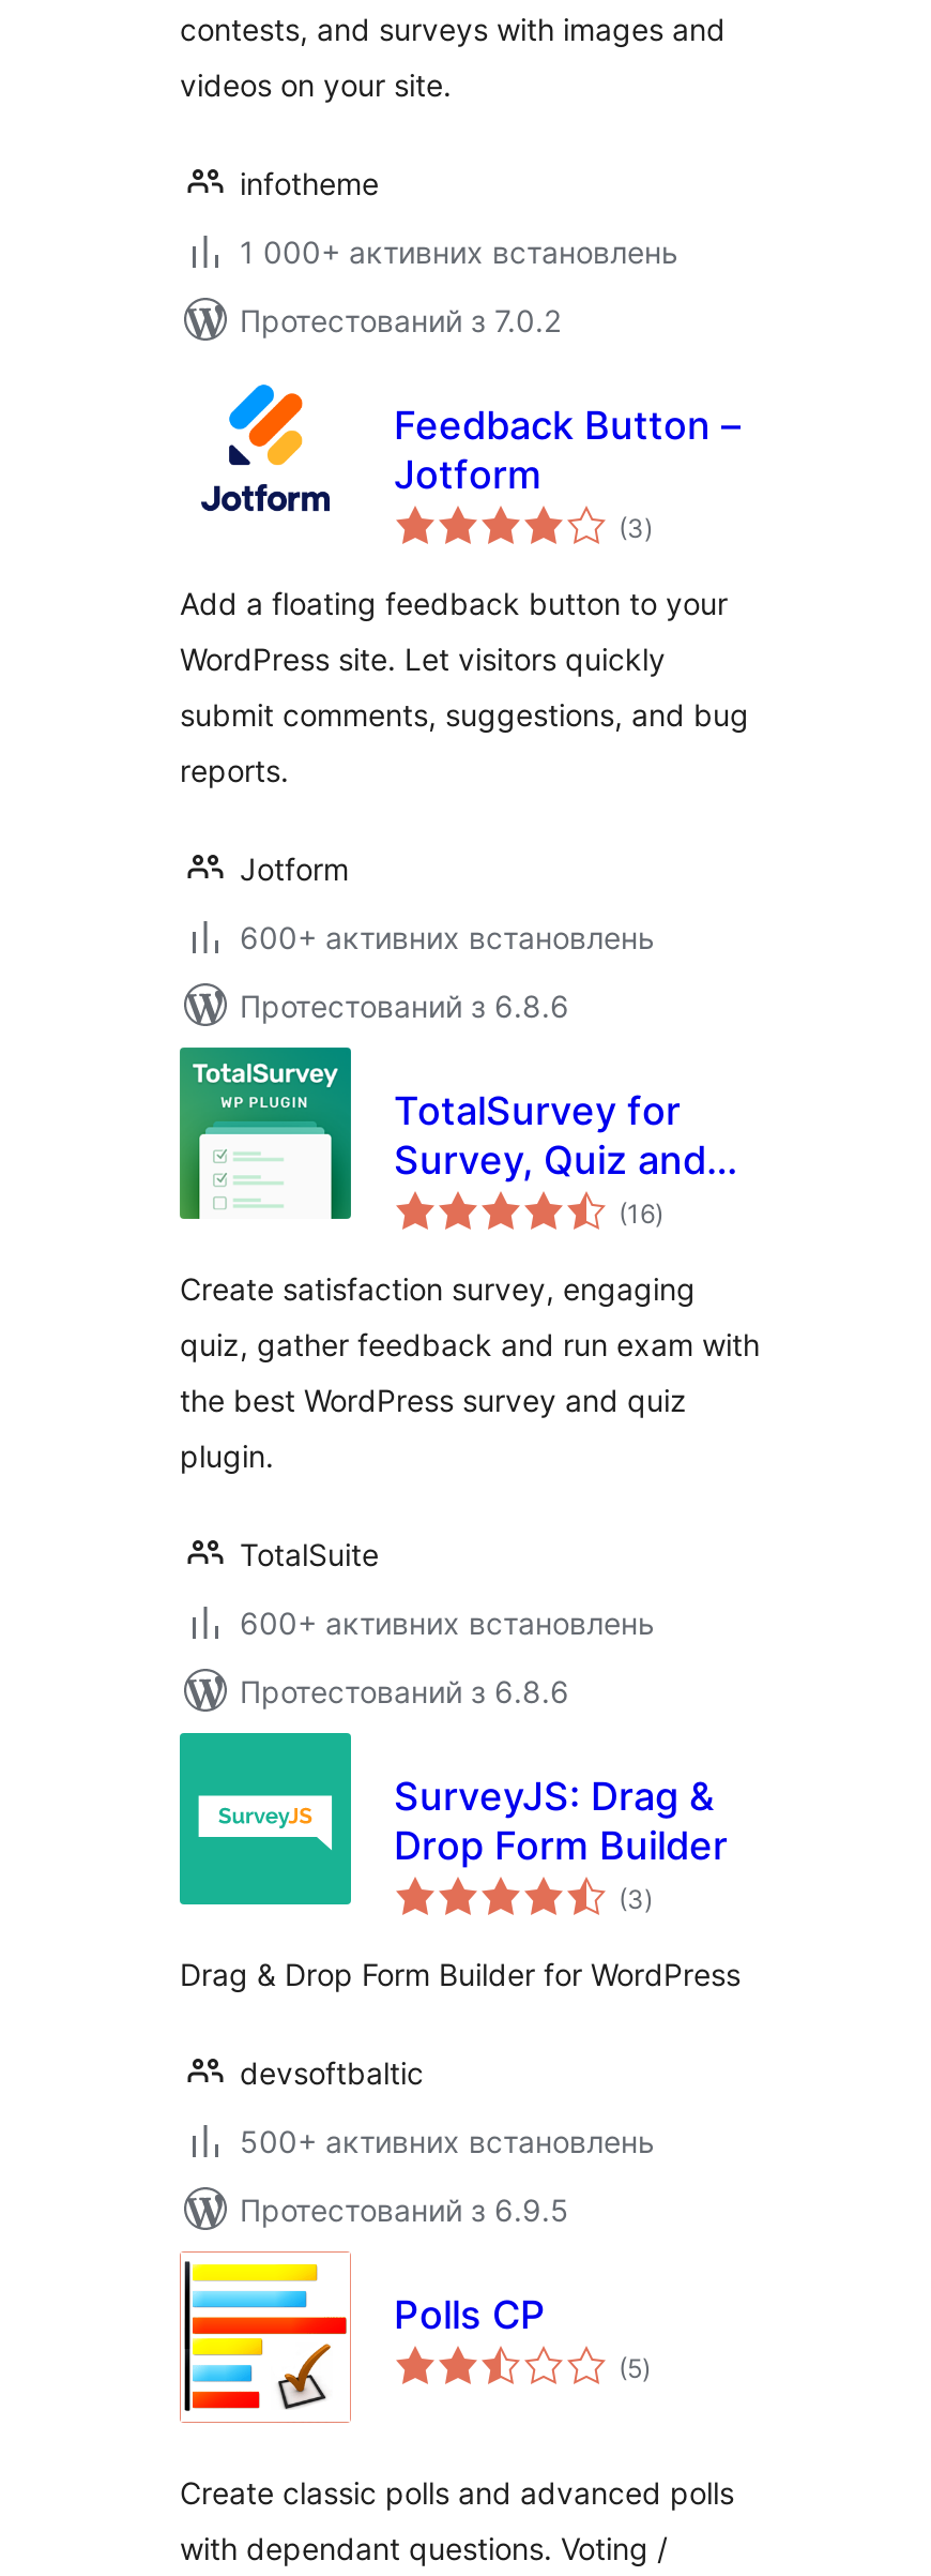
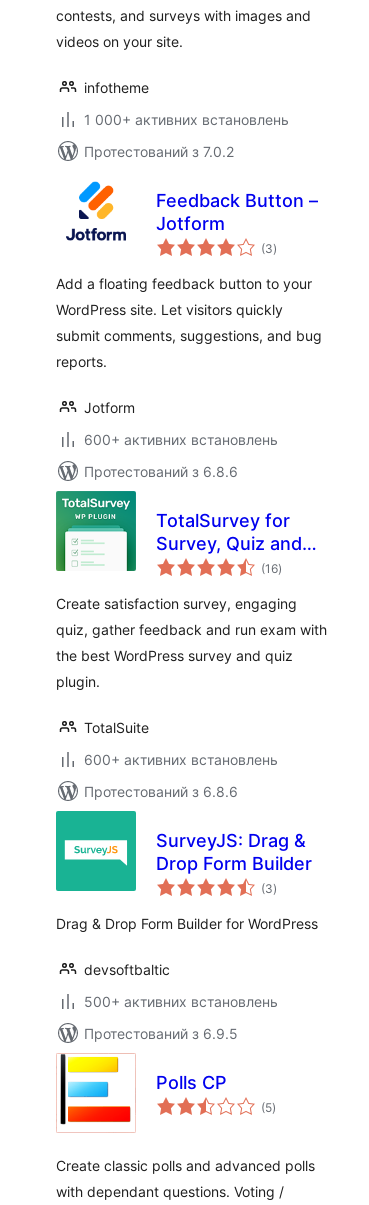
- [image]
+ [image]
